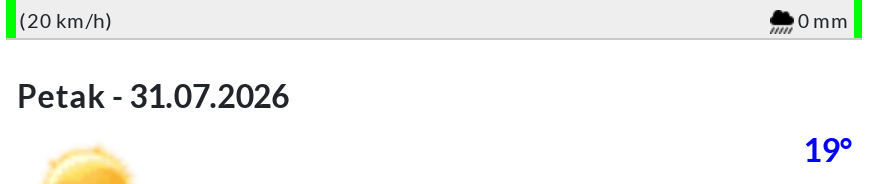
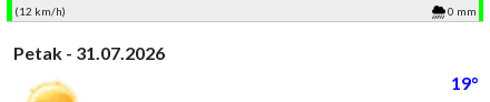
- (20 km/h)
+ (12 km/h)
